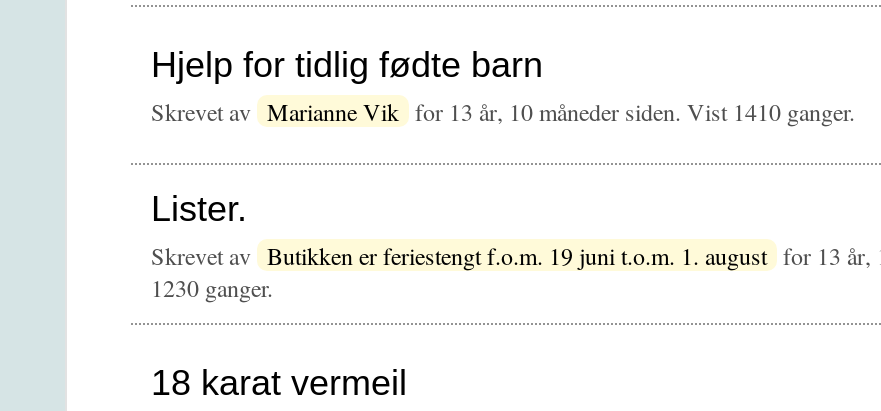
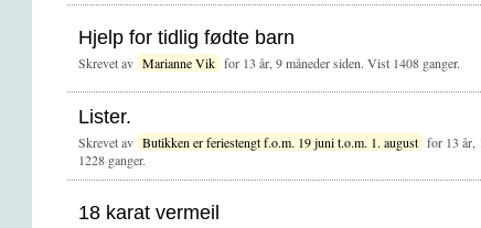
- Skrevet av Marianne Vik for 13 år, 10 måneder siden. Vist 1410 ganger.
+ Skrevet av Marianne Vik for 13 år, 9 måneder siden. Vist 1408 ganger.

- 1230 ganger.
+ 1228 ganger.
